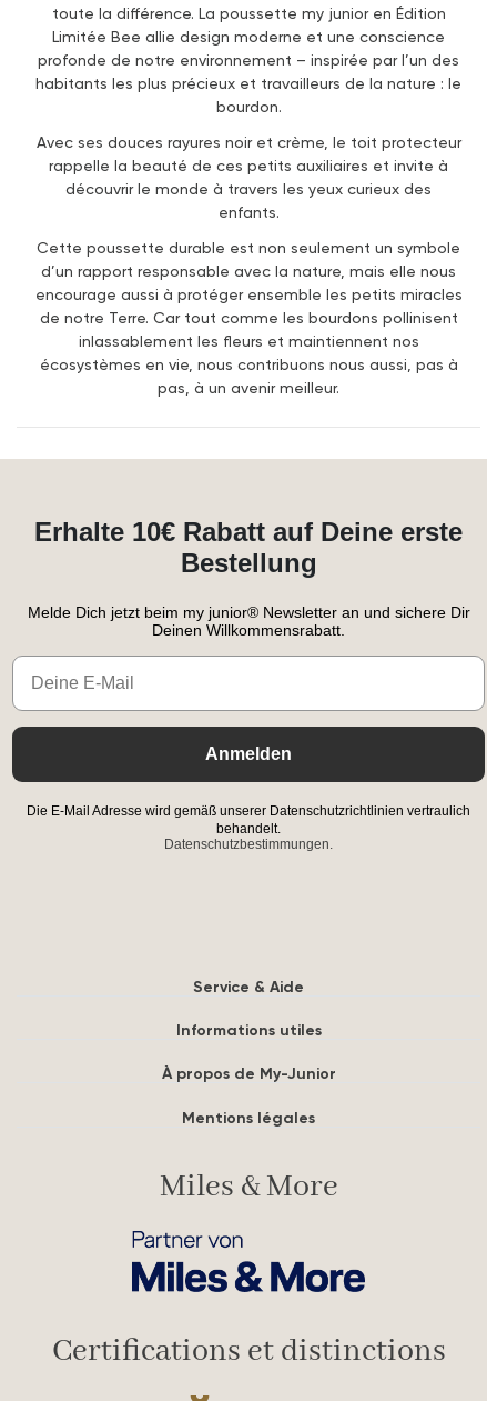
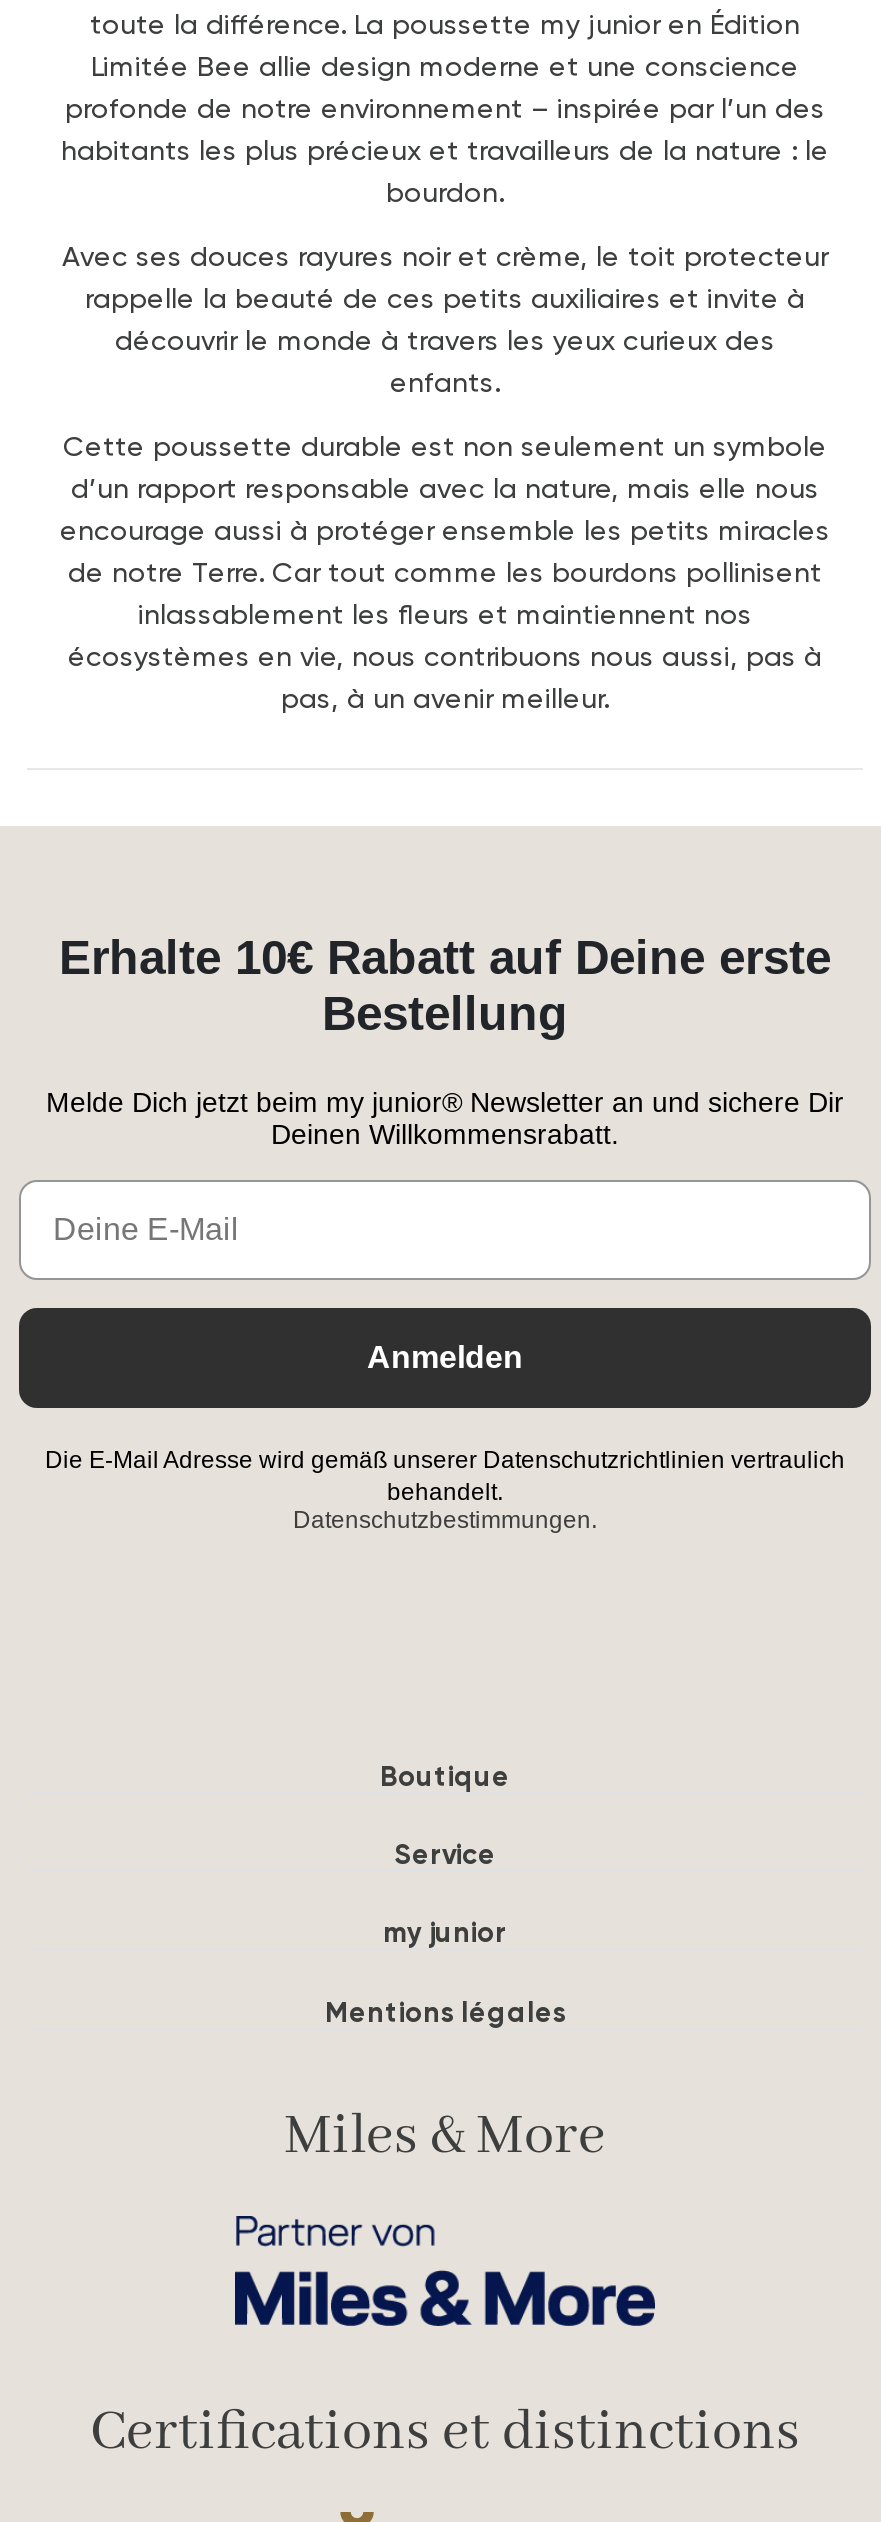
- Service & Aide
+ Boutique

- Informations utiles
+ Service

- À propos de My-Junior
+ my junior
